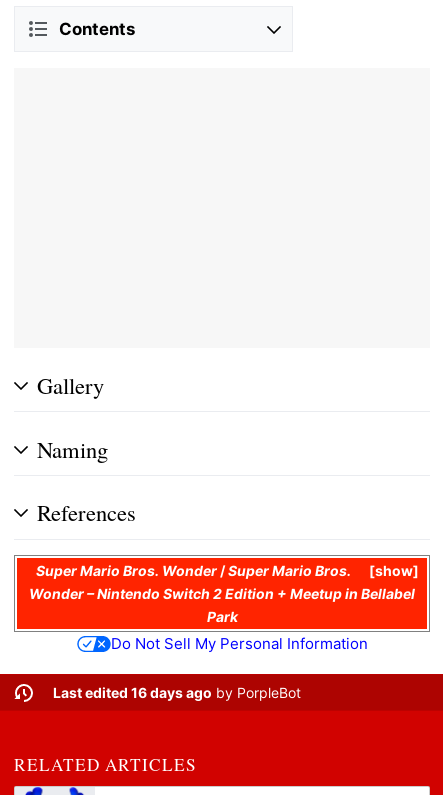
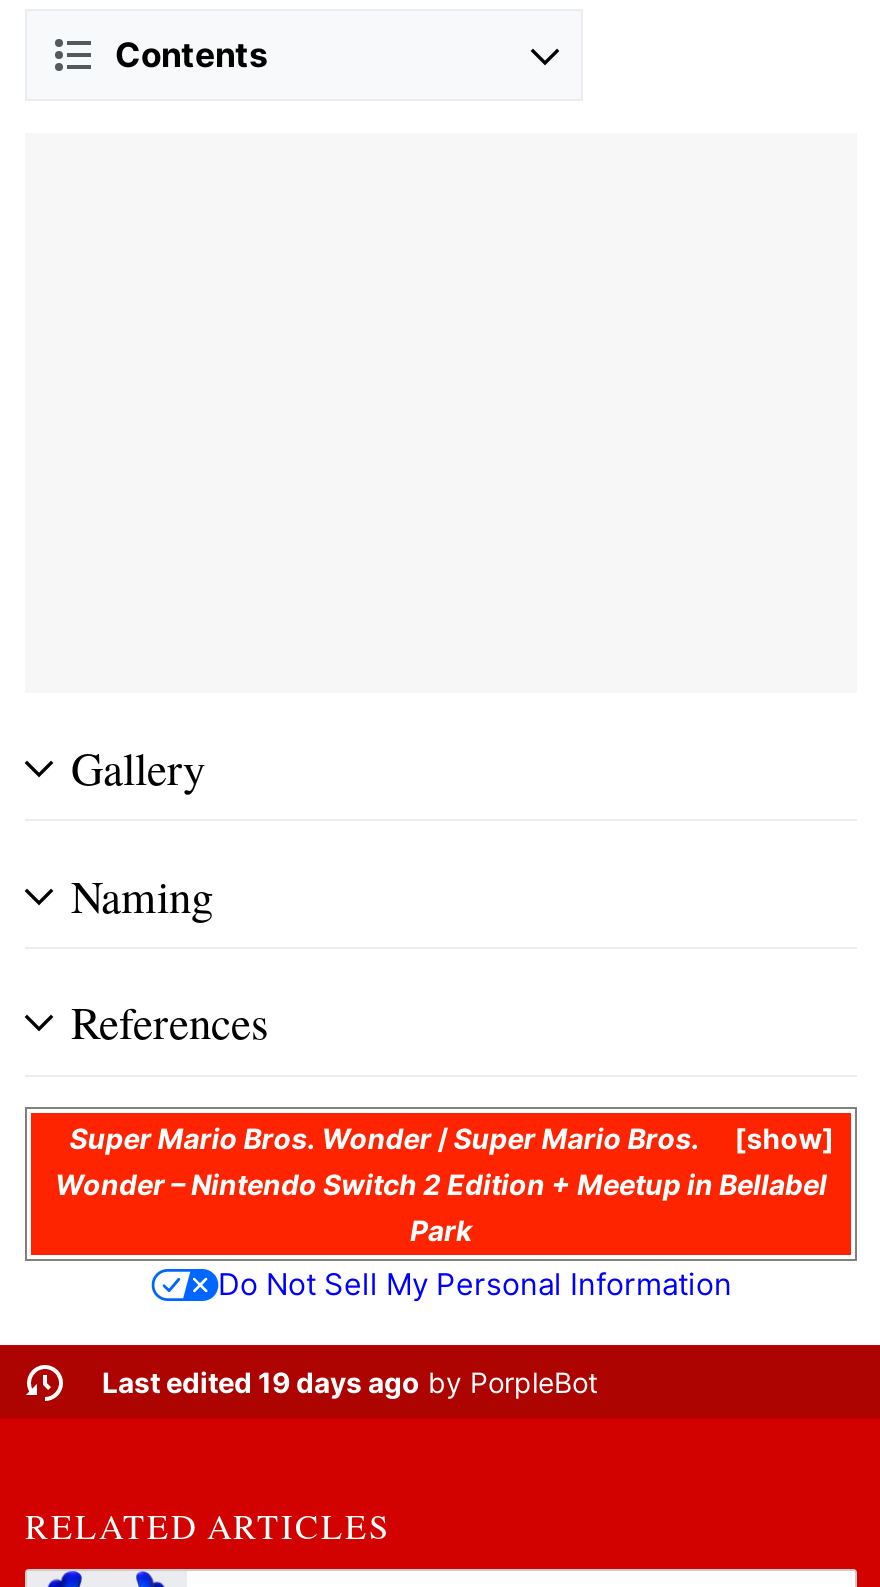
- Last edited 16 days ago by PorpleBot
+ Last edited 19 days ago by PorpleBot
